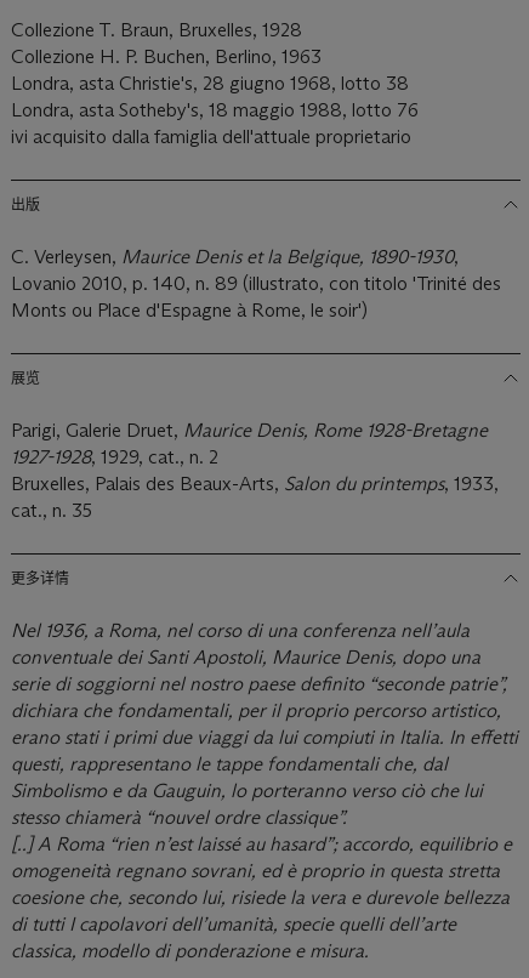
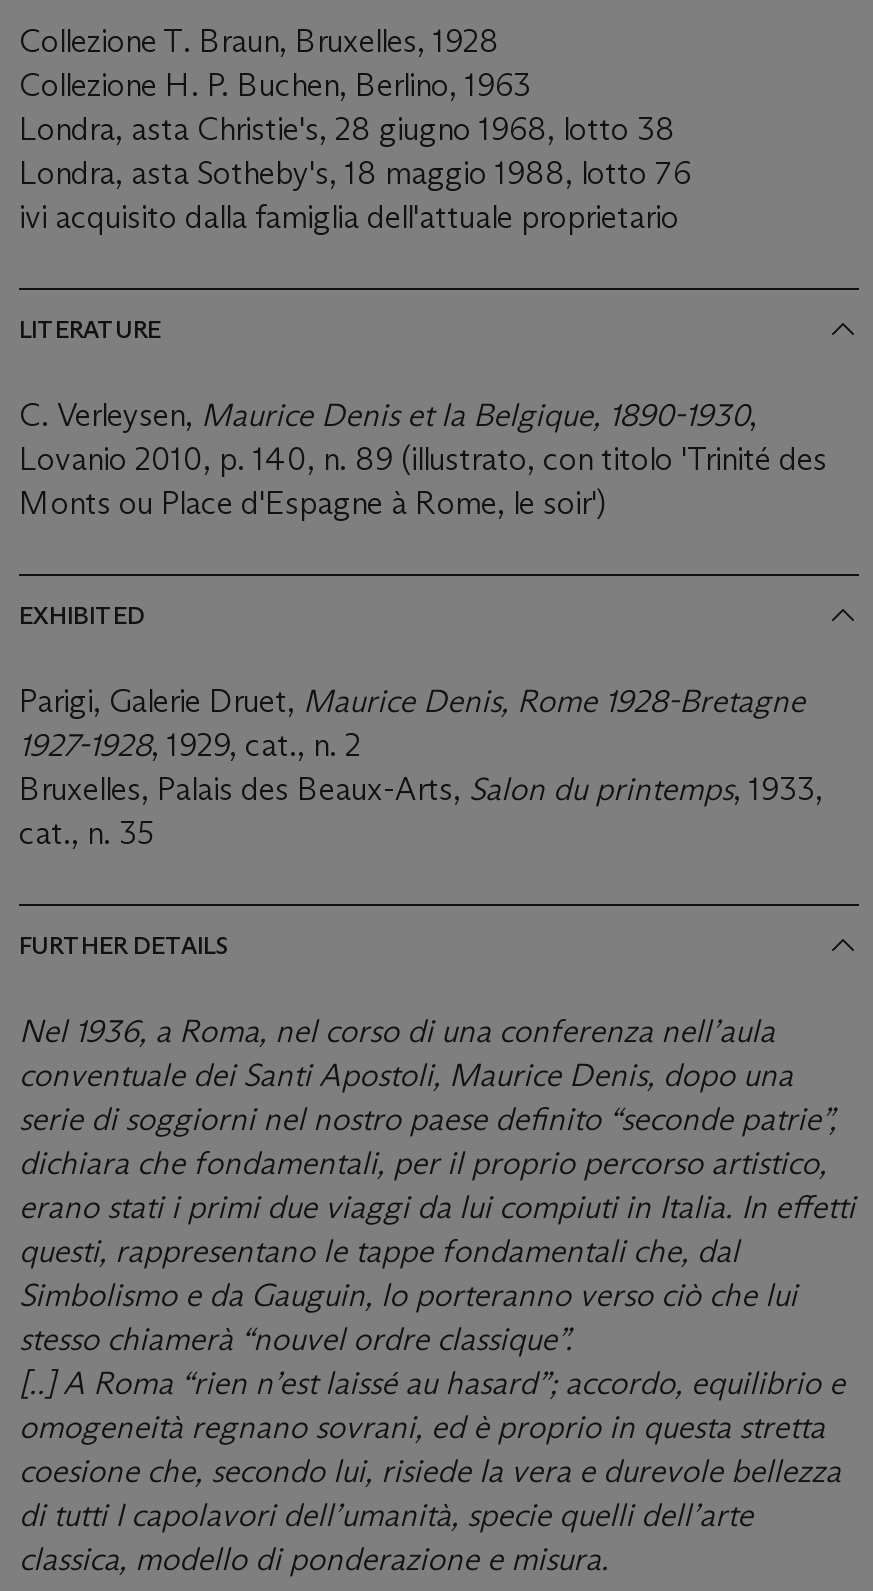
- 出版
+ LITERATURE

- 展览
+ EXHIBITED

- 更多详情
+ FURTHER DETAILS
